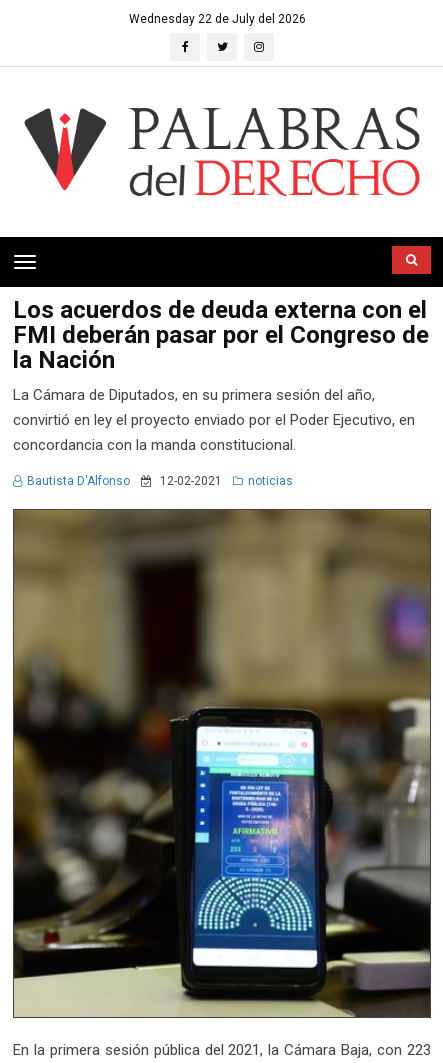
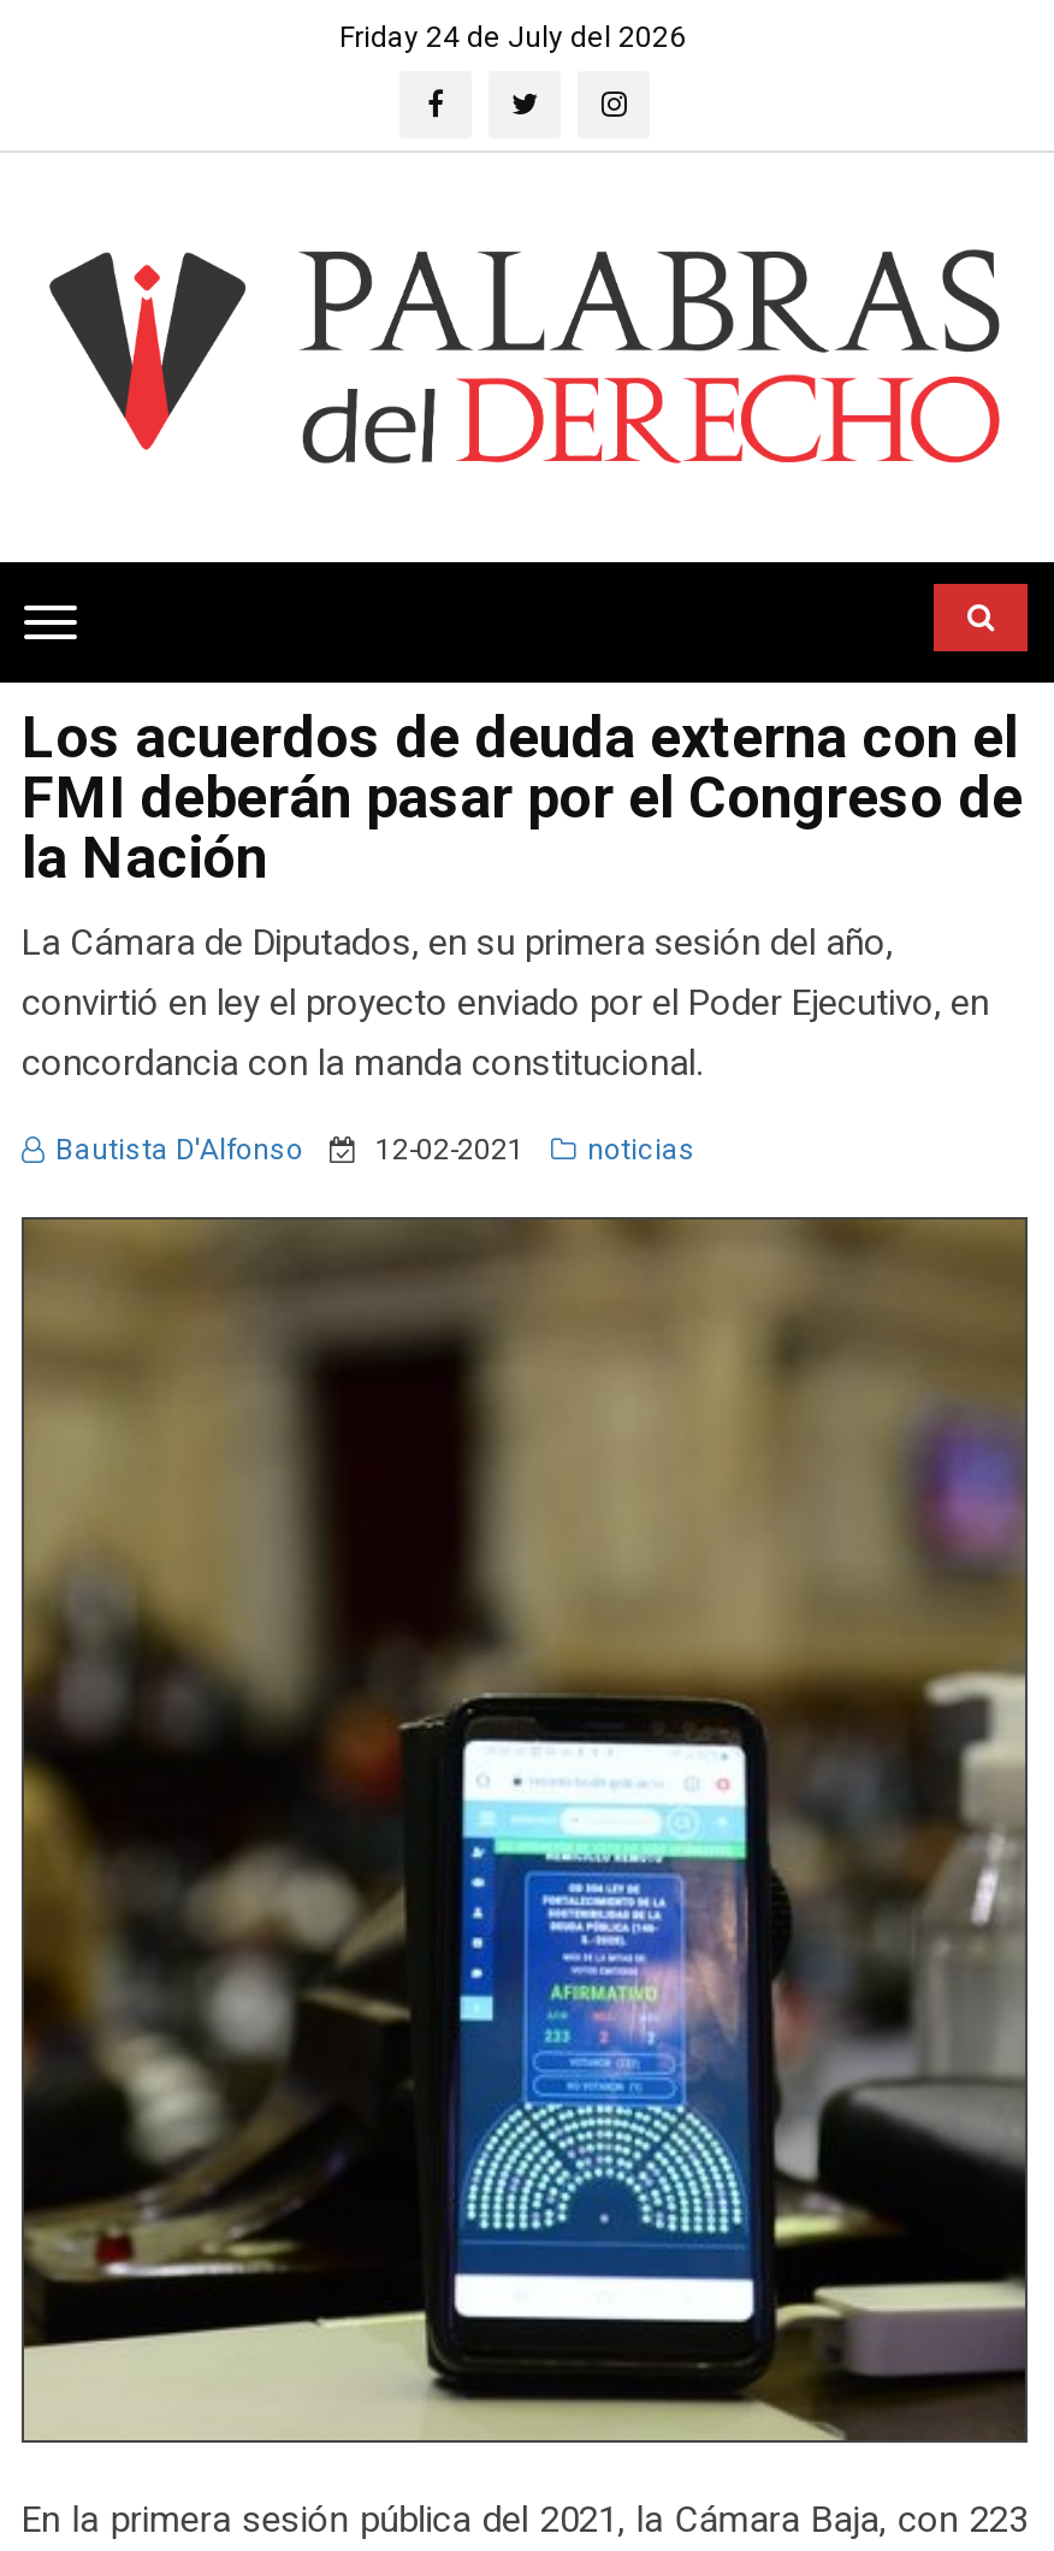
- Wednesday 22 de July del 2026
+ Friday 24 de July del 2026
